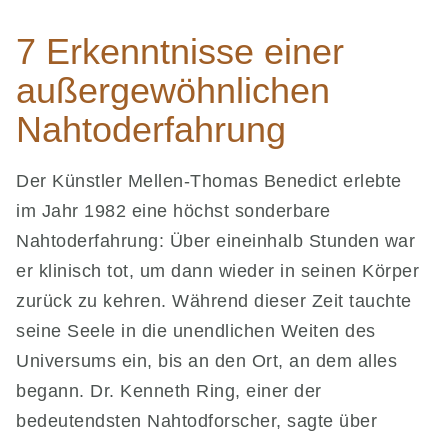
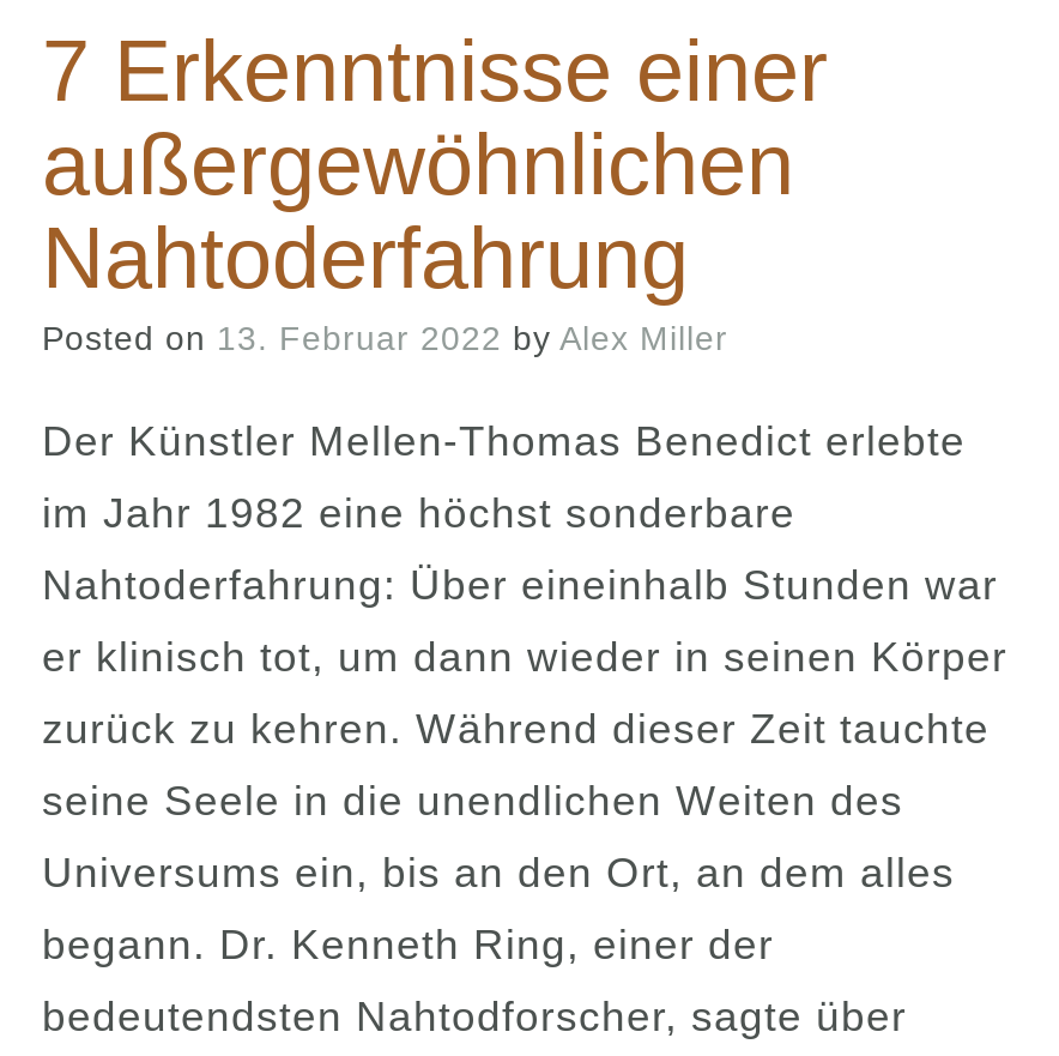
+ Posted on 13. Februar 2022 by Alex Miller
